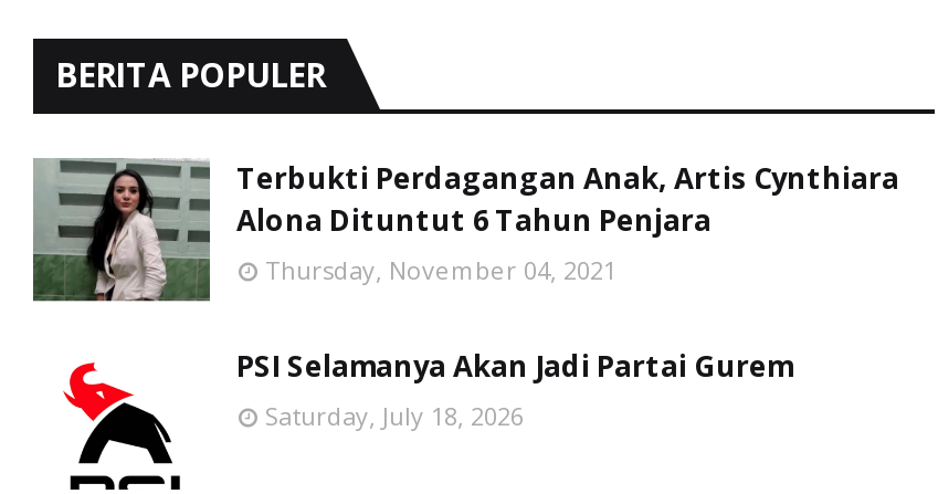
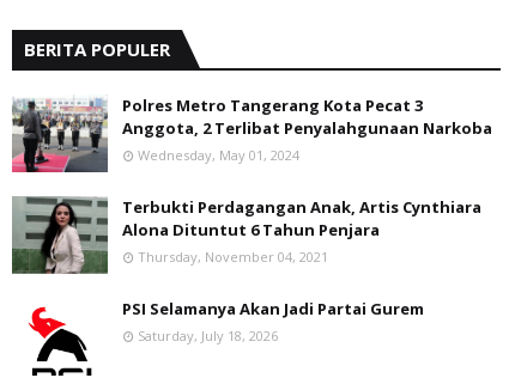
+ [image]
+ Polres Metro Tangerang Kota Pecat 3
+ Anggota, 2 Terlibat Penyalahgunaan Narkoba
+ Wednesday, May 01, 2024
